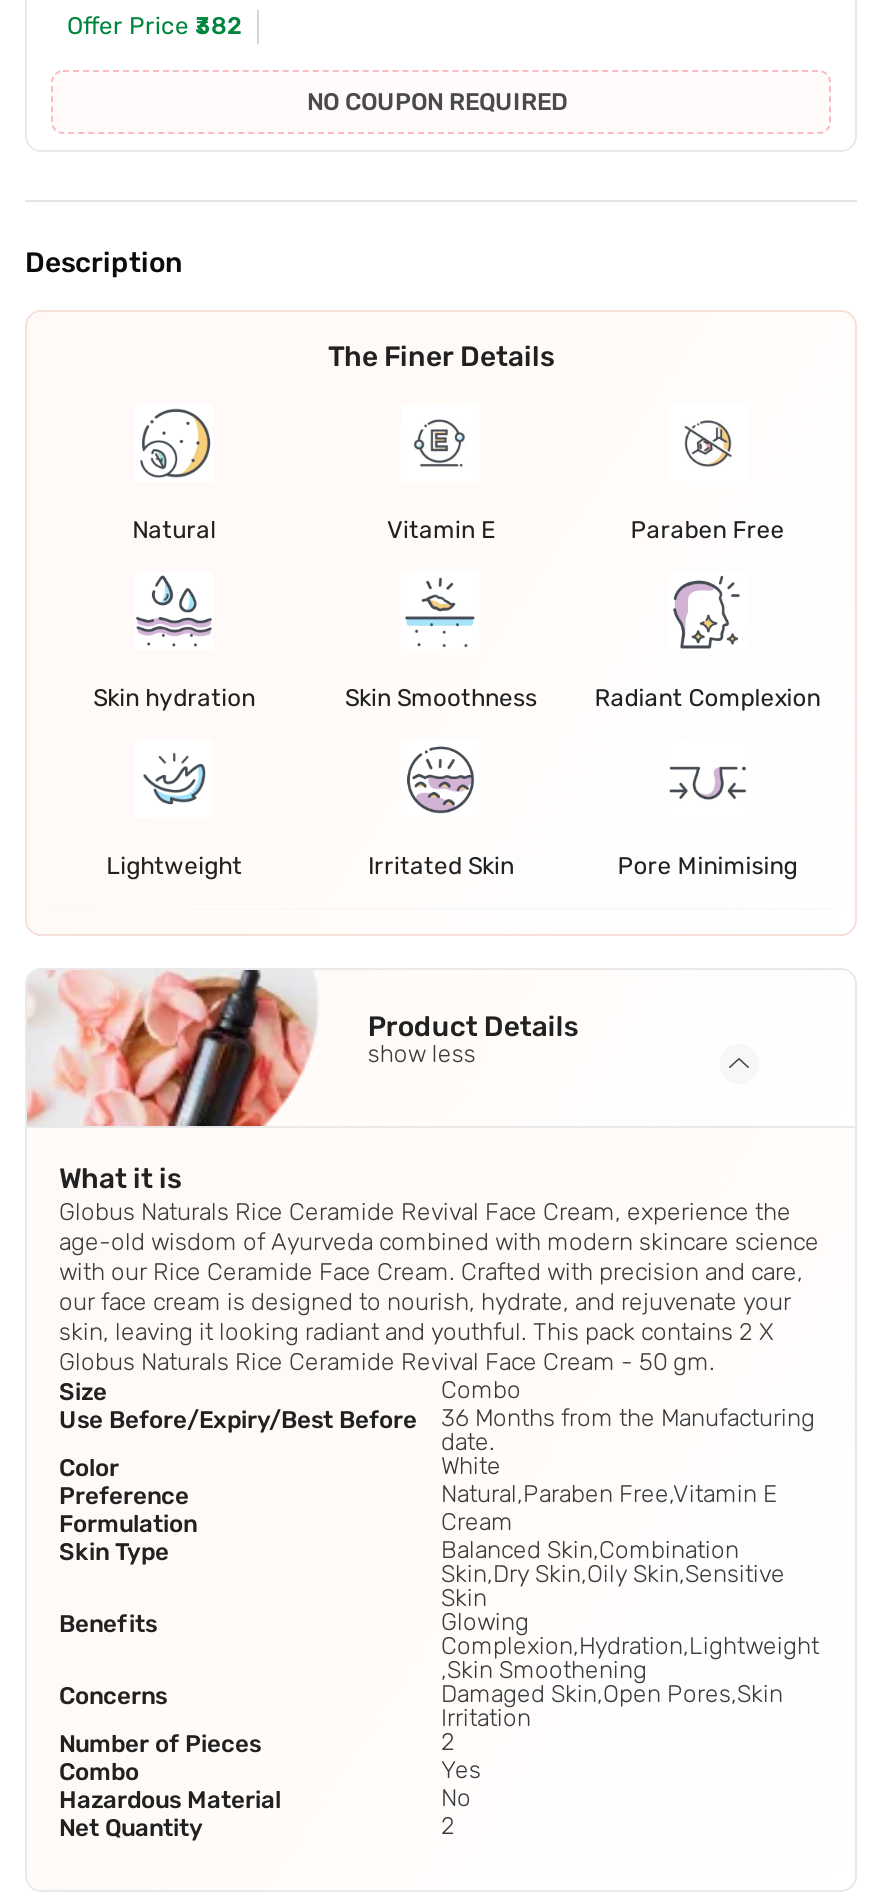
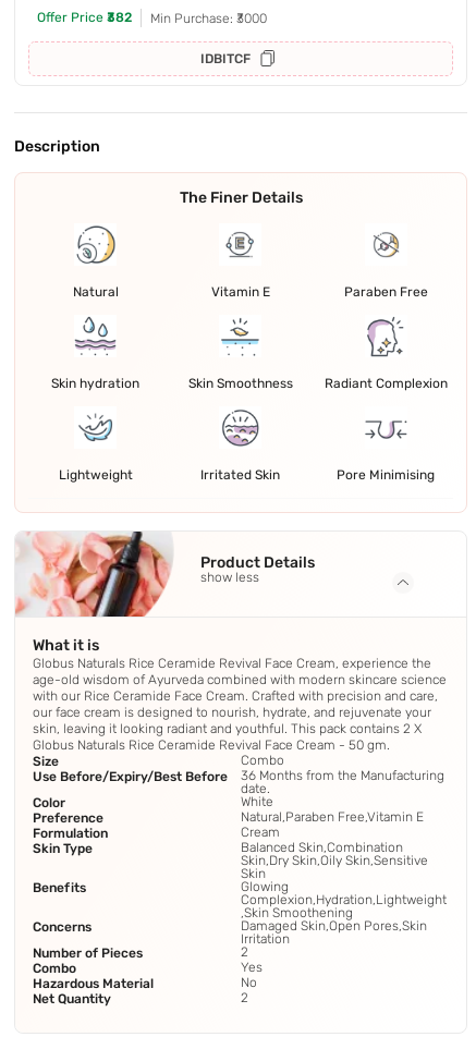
- NO COUPON REQUIRED
+ Min Purchase: ₹3000
+ IDBITCF
